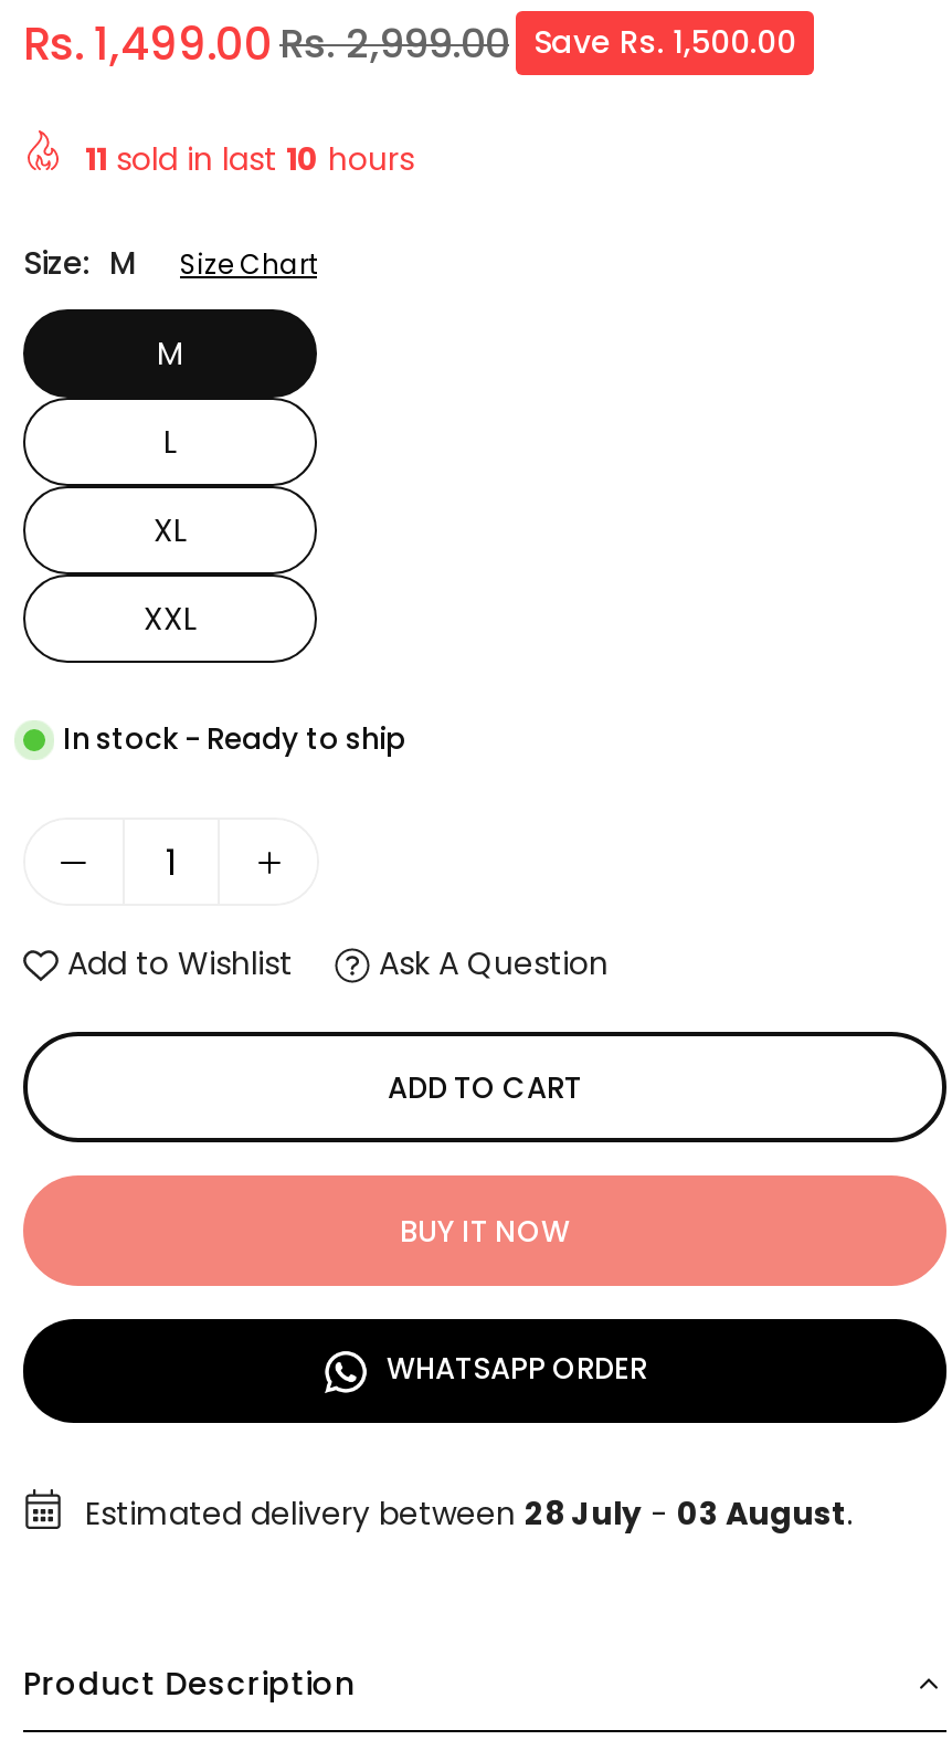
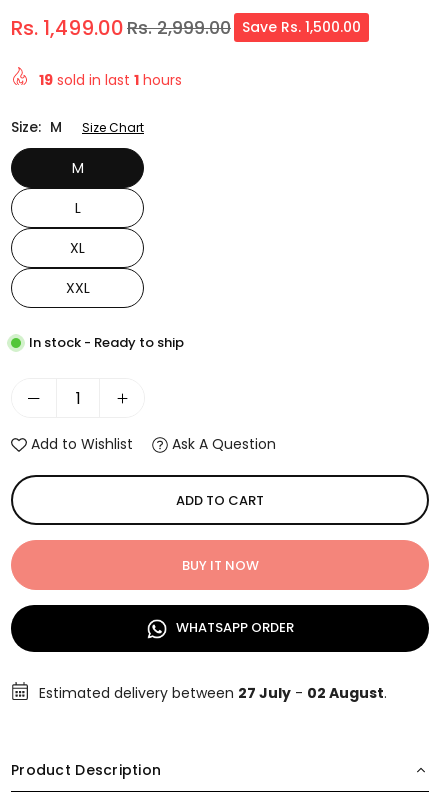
- 11 sold in last 10 hours
+ 19 sold in last 1 hours

- Estimated delivery between 28 July - 03 August.
+ Estimated delivery between 27 July - 02 August.
